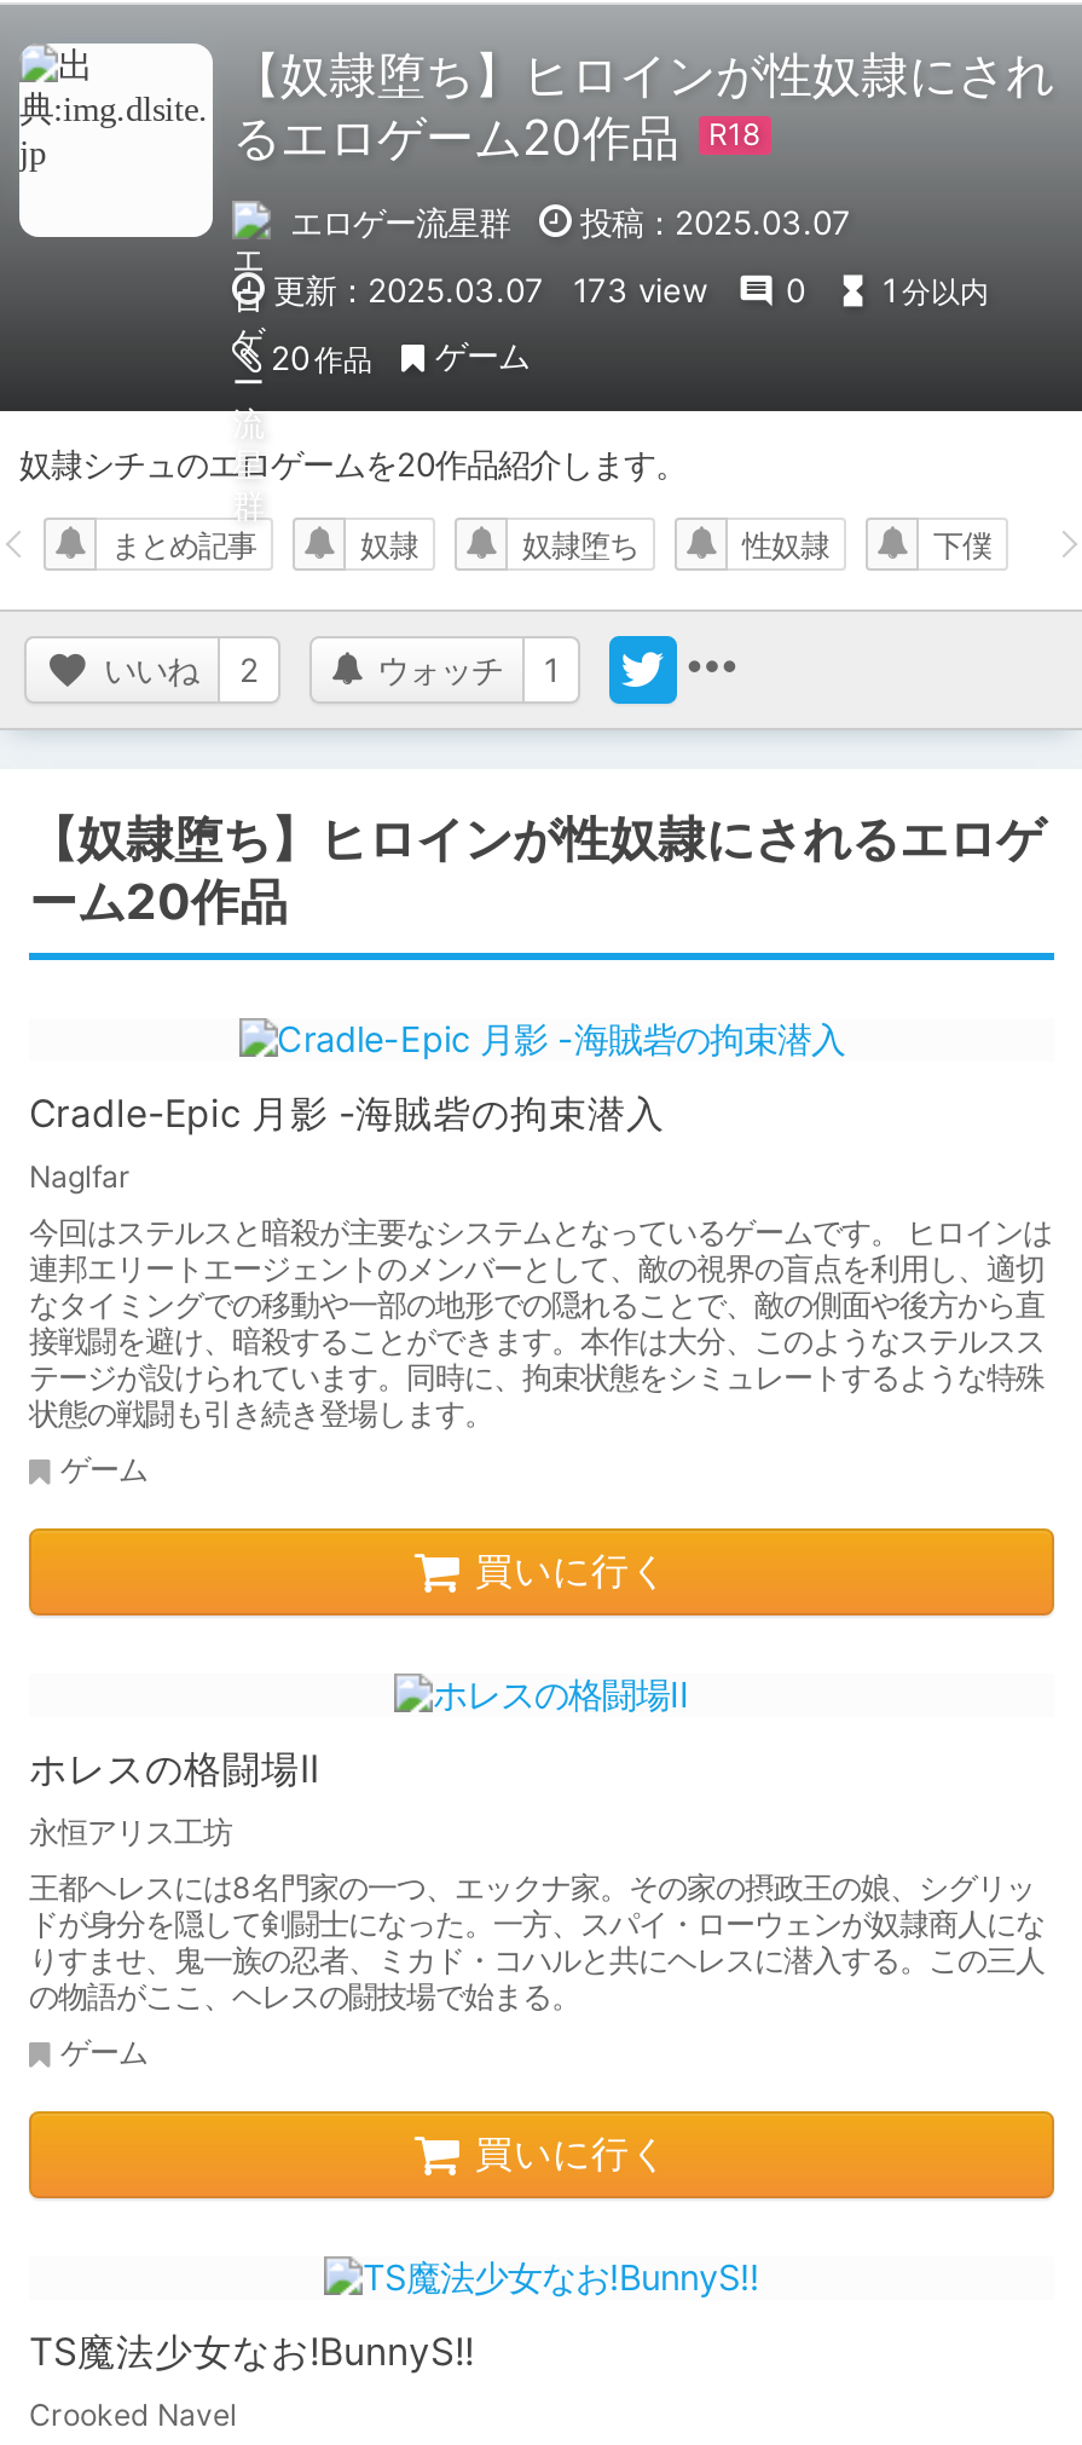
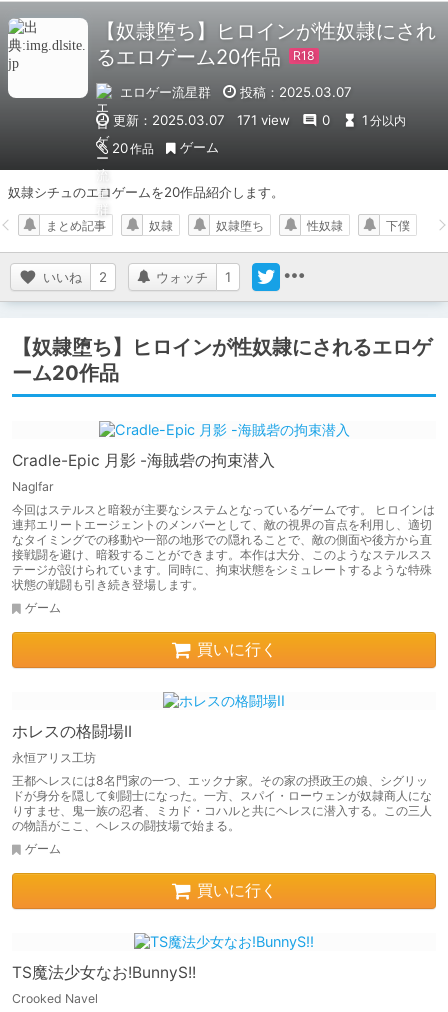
- 更新：2025.03.07 173 view 0 1 分以内
+ 更新：2025.03.07 171 view 0 1 分以内
